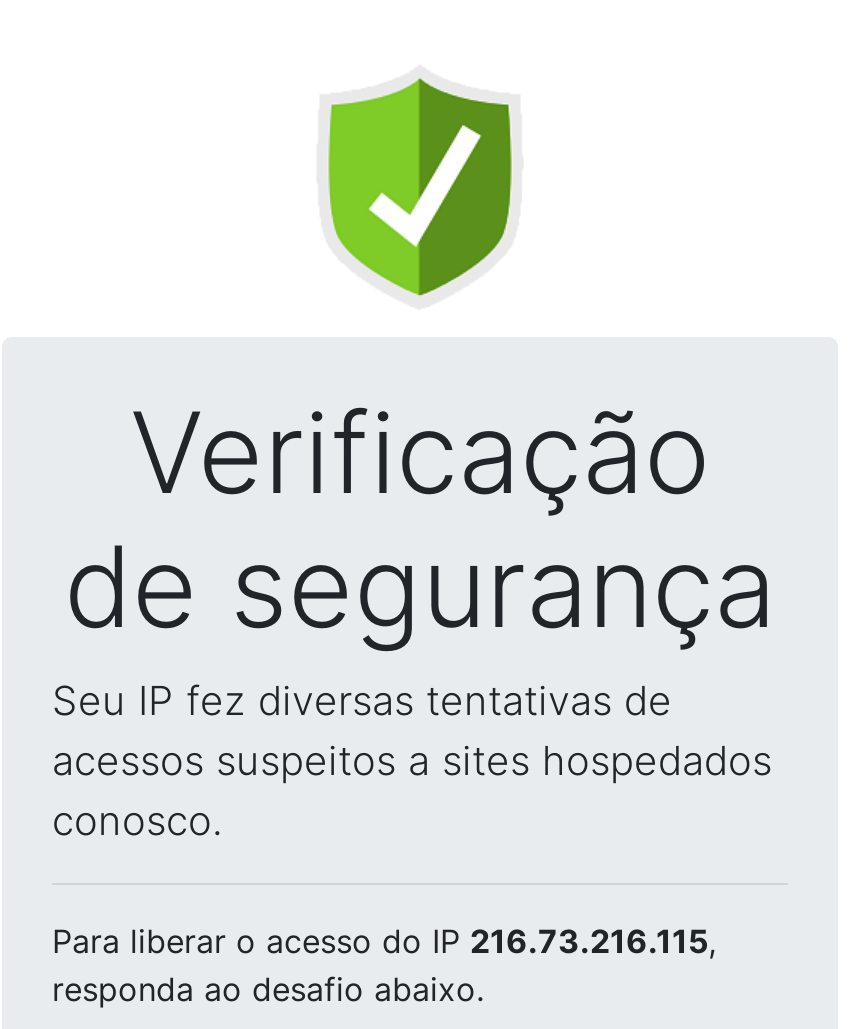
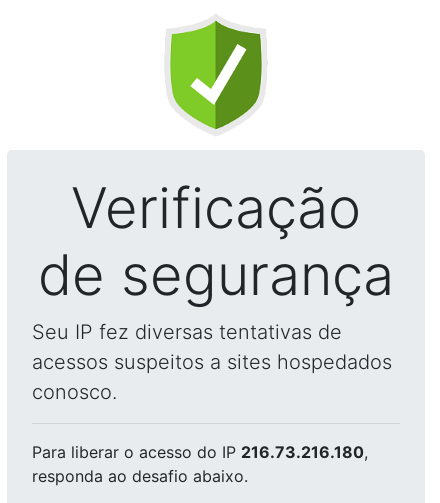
- Para liberar o acesso do IP 216.73.216.115,
+ Para liberar o acesso do IP 216.73.216.180,
